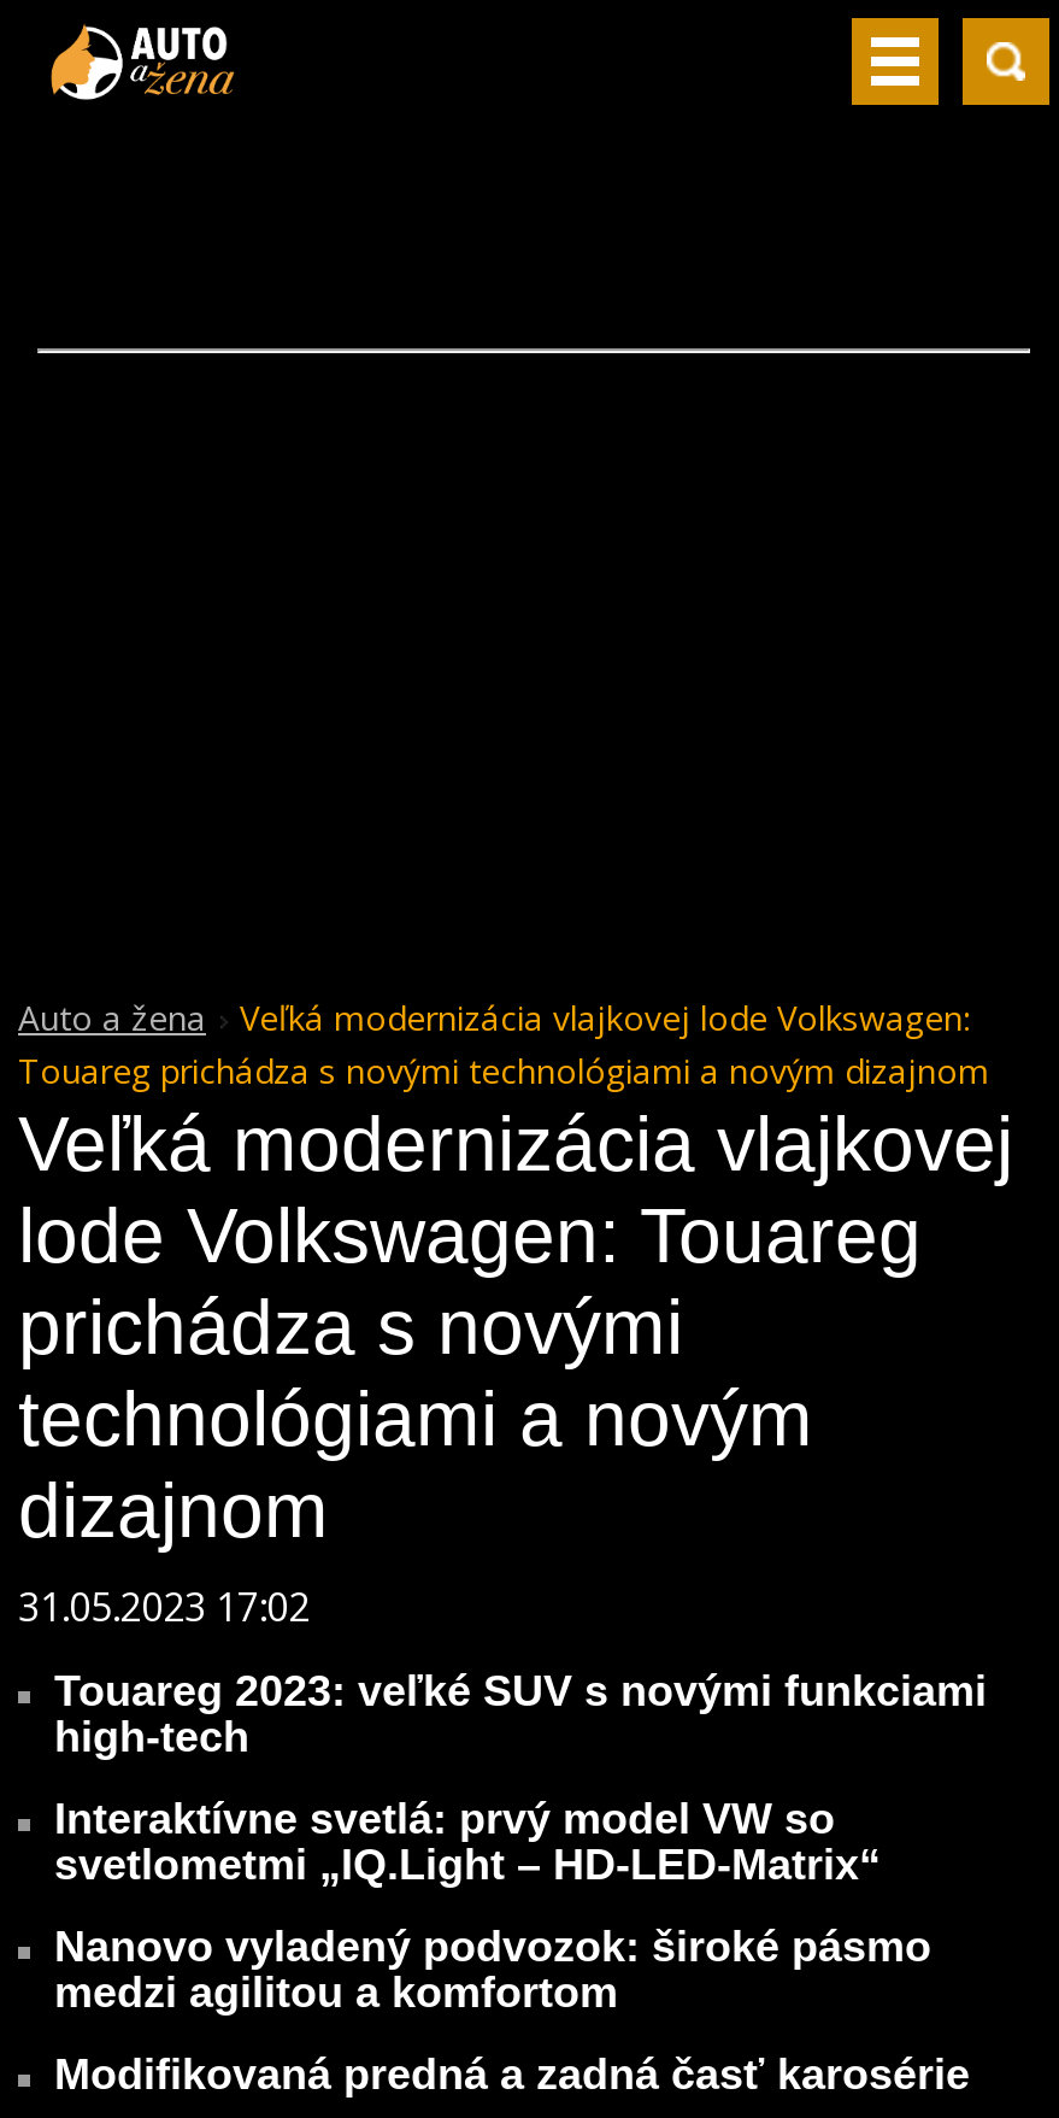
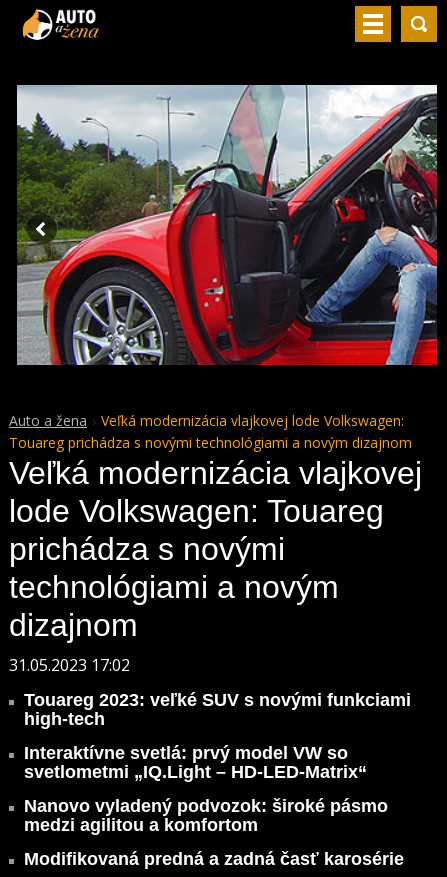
+ [image]
